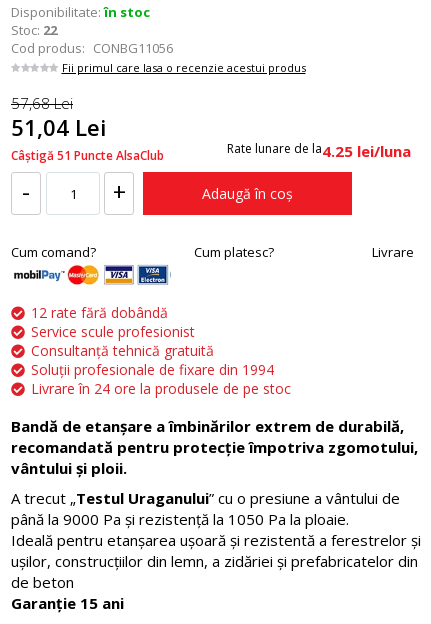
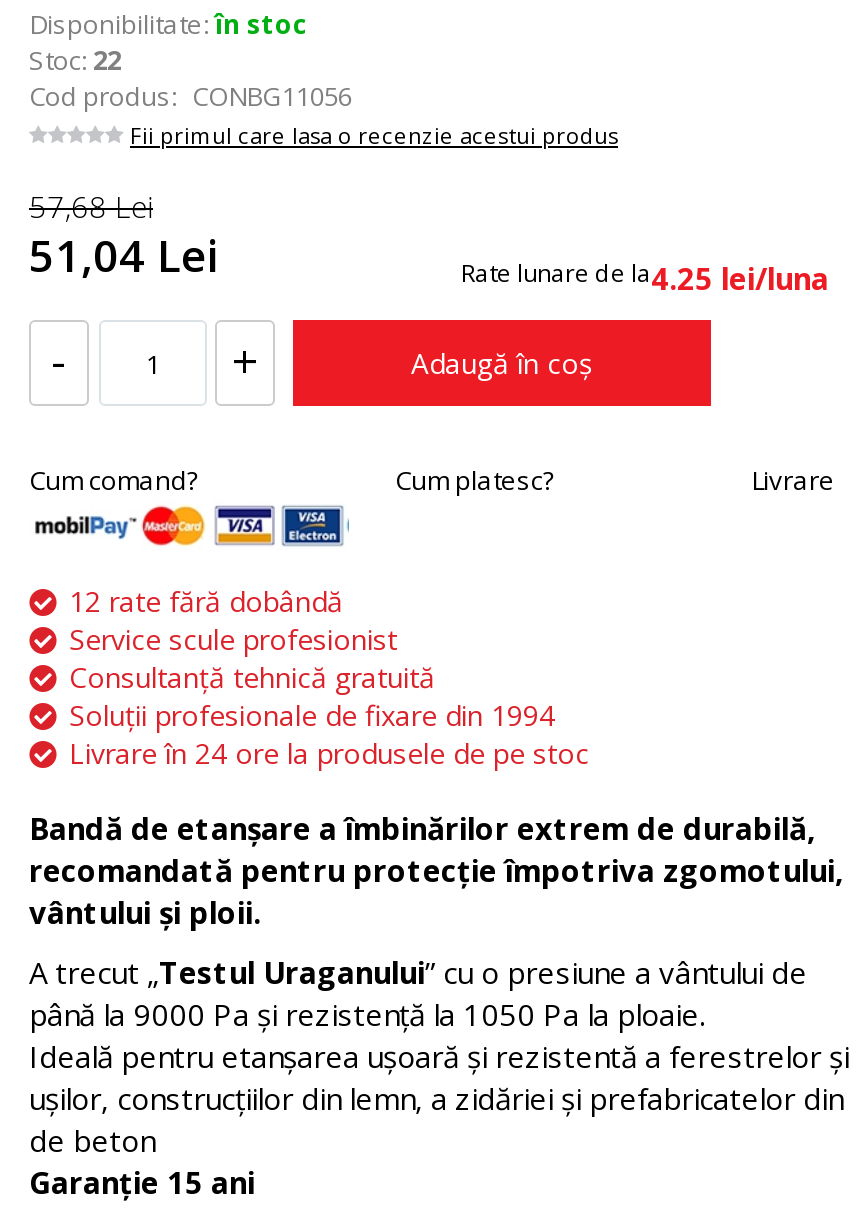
- Câștigă 51 Puncte AlsaClub
